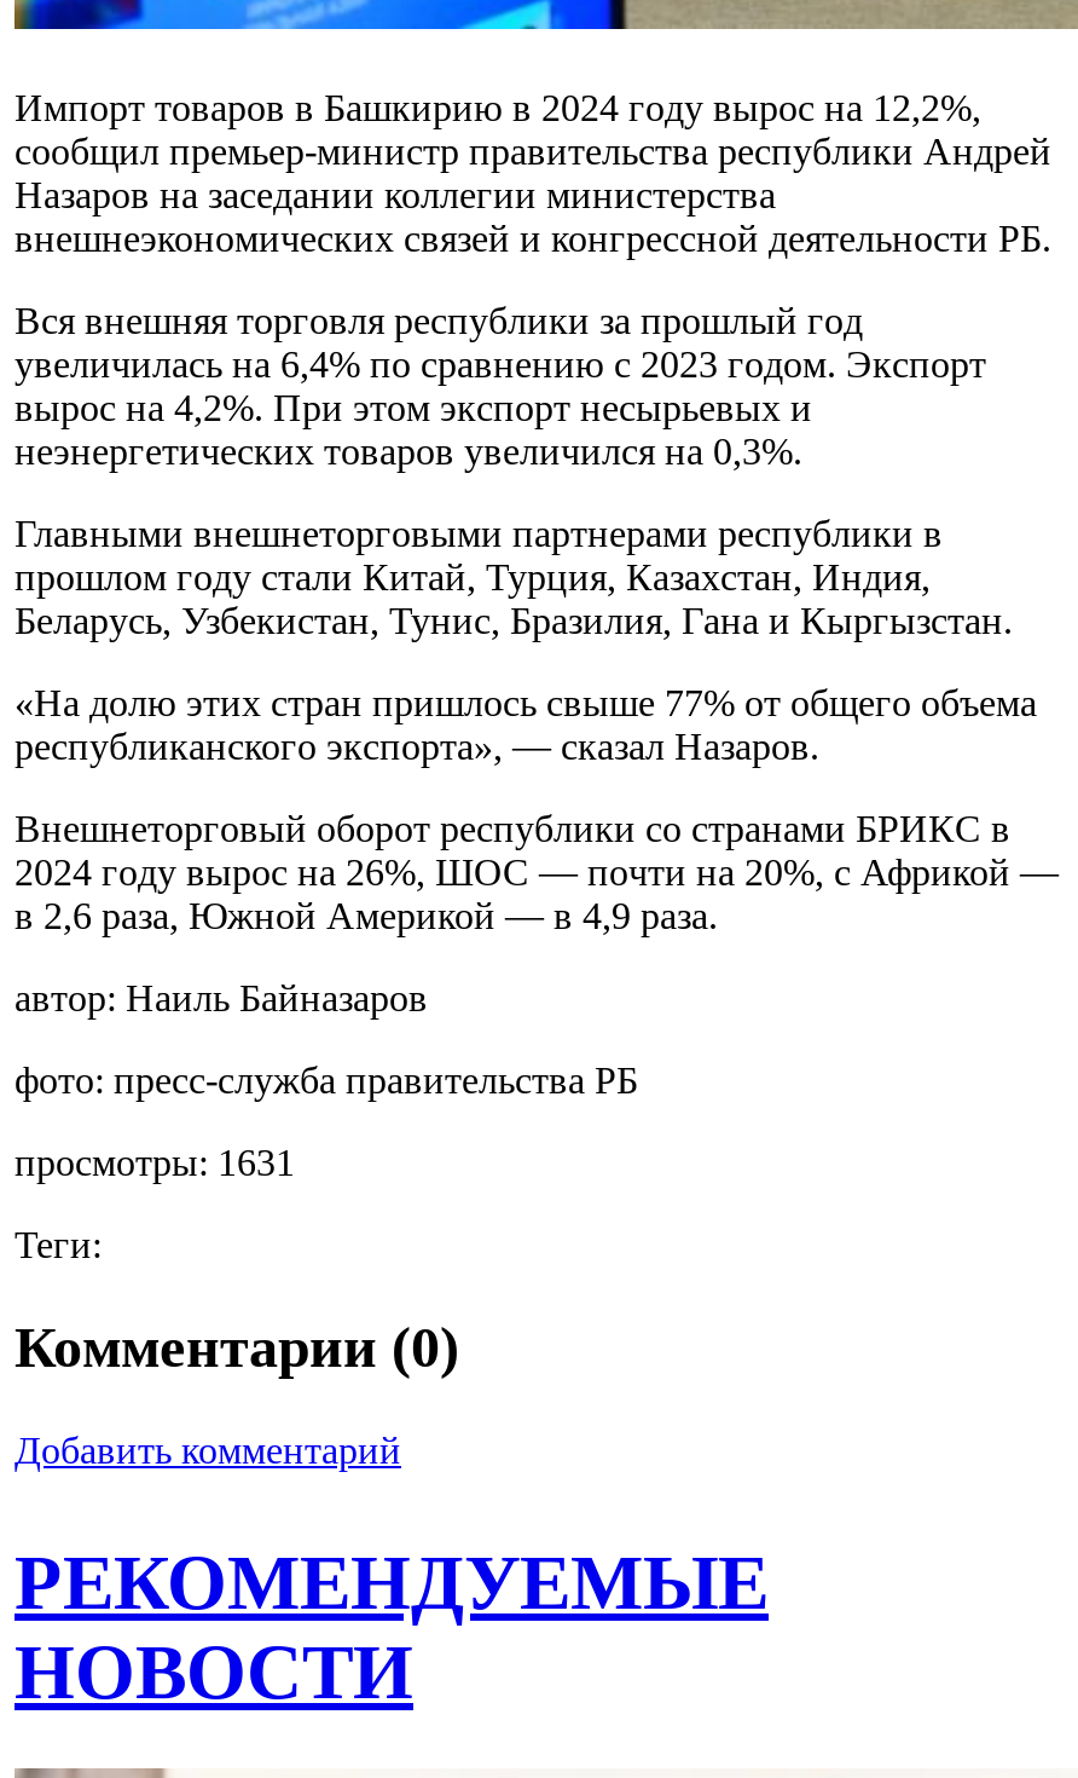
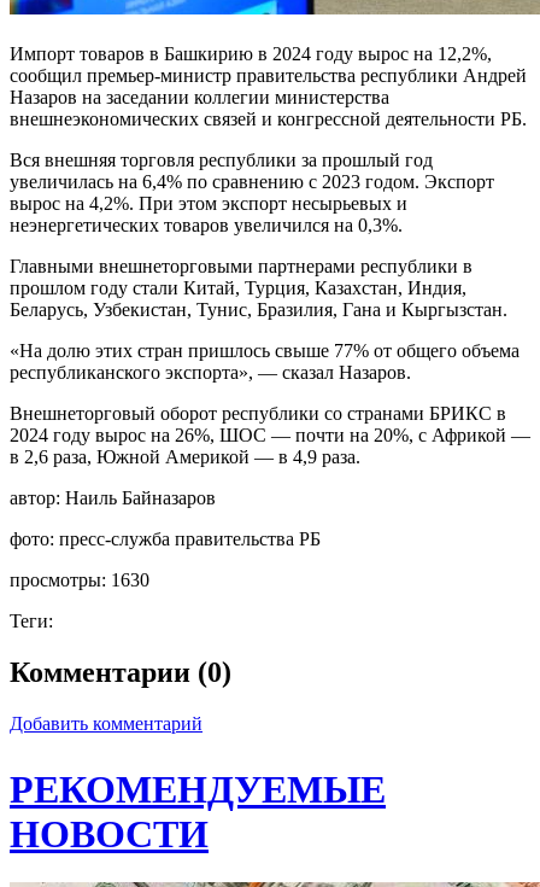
- просмотры: 1631
+ просмотры: 1630
